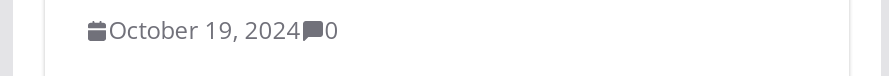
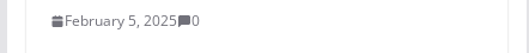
- October 19, 2024 0
+ February 5, 2025 0
